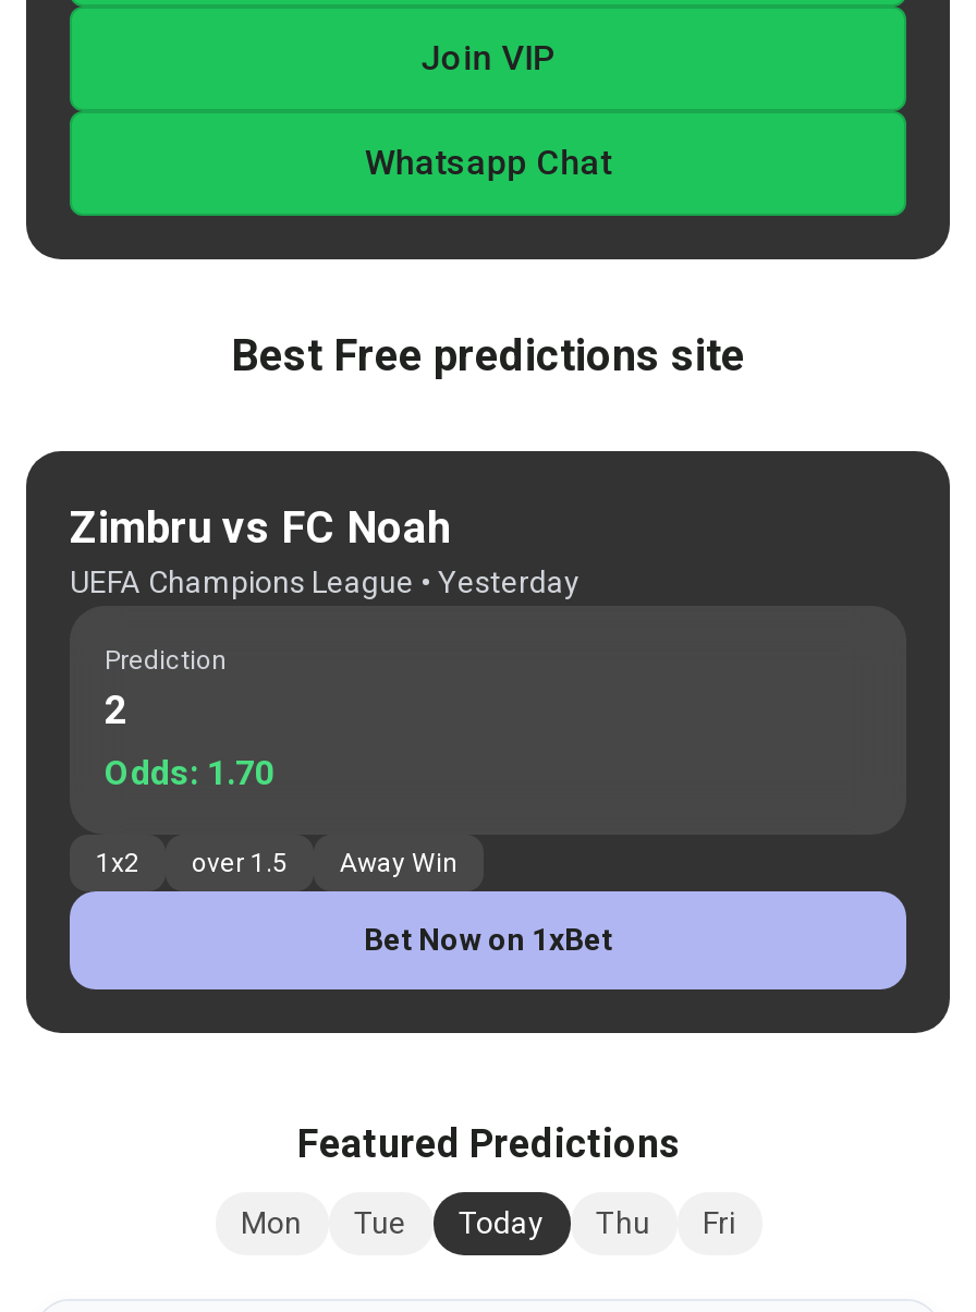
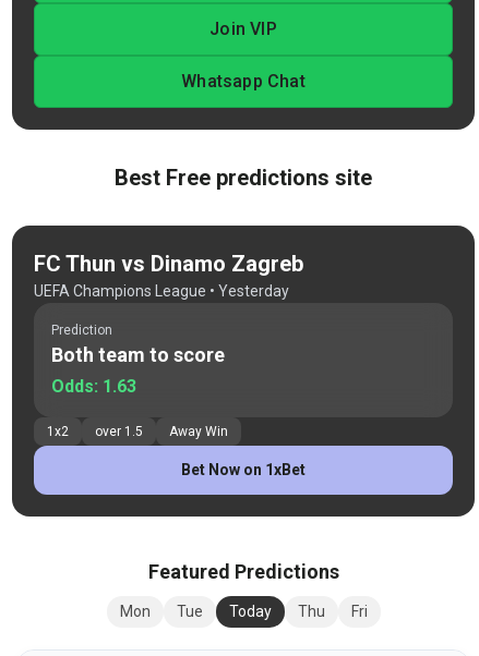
- Zimbru vs FC Noah
+ FC Thun vs Dinamo Zagreb

- 2
- Odds: 1.70
+ Both team to score
+ Odds: 1.63
